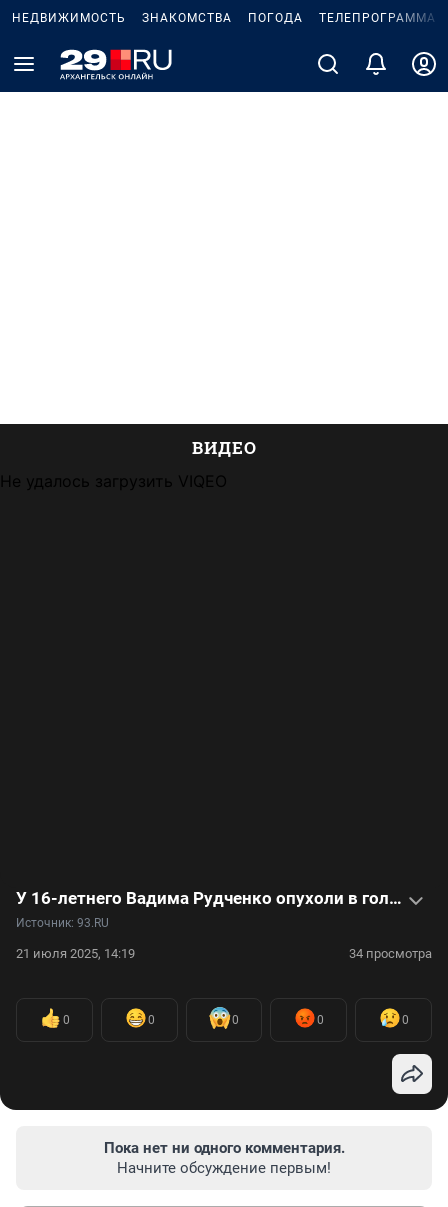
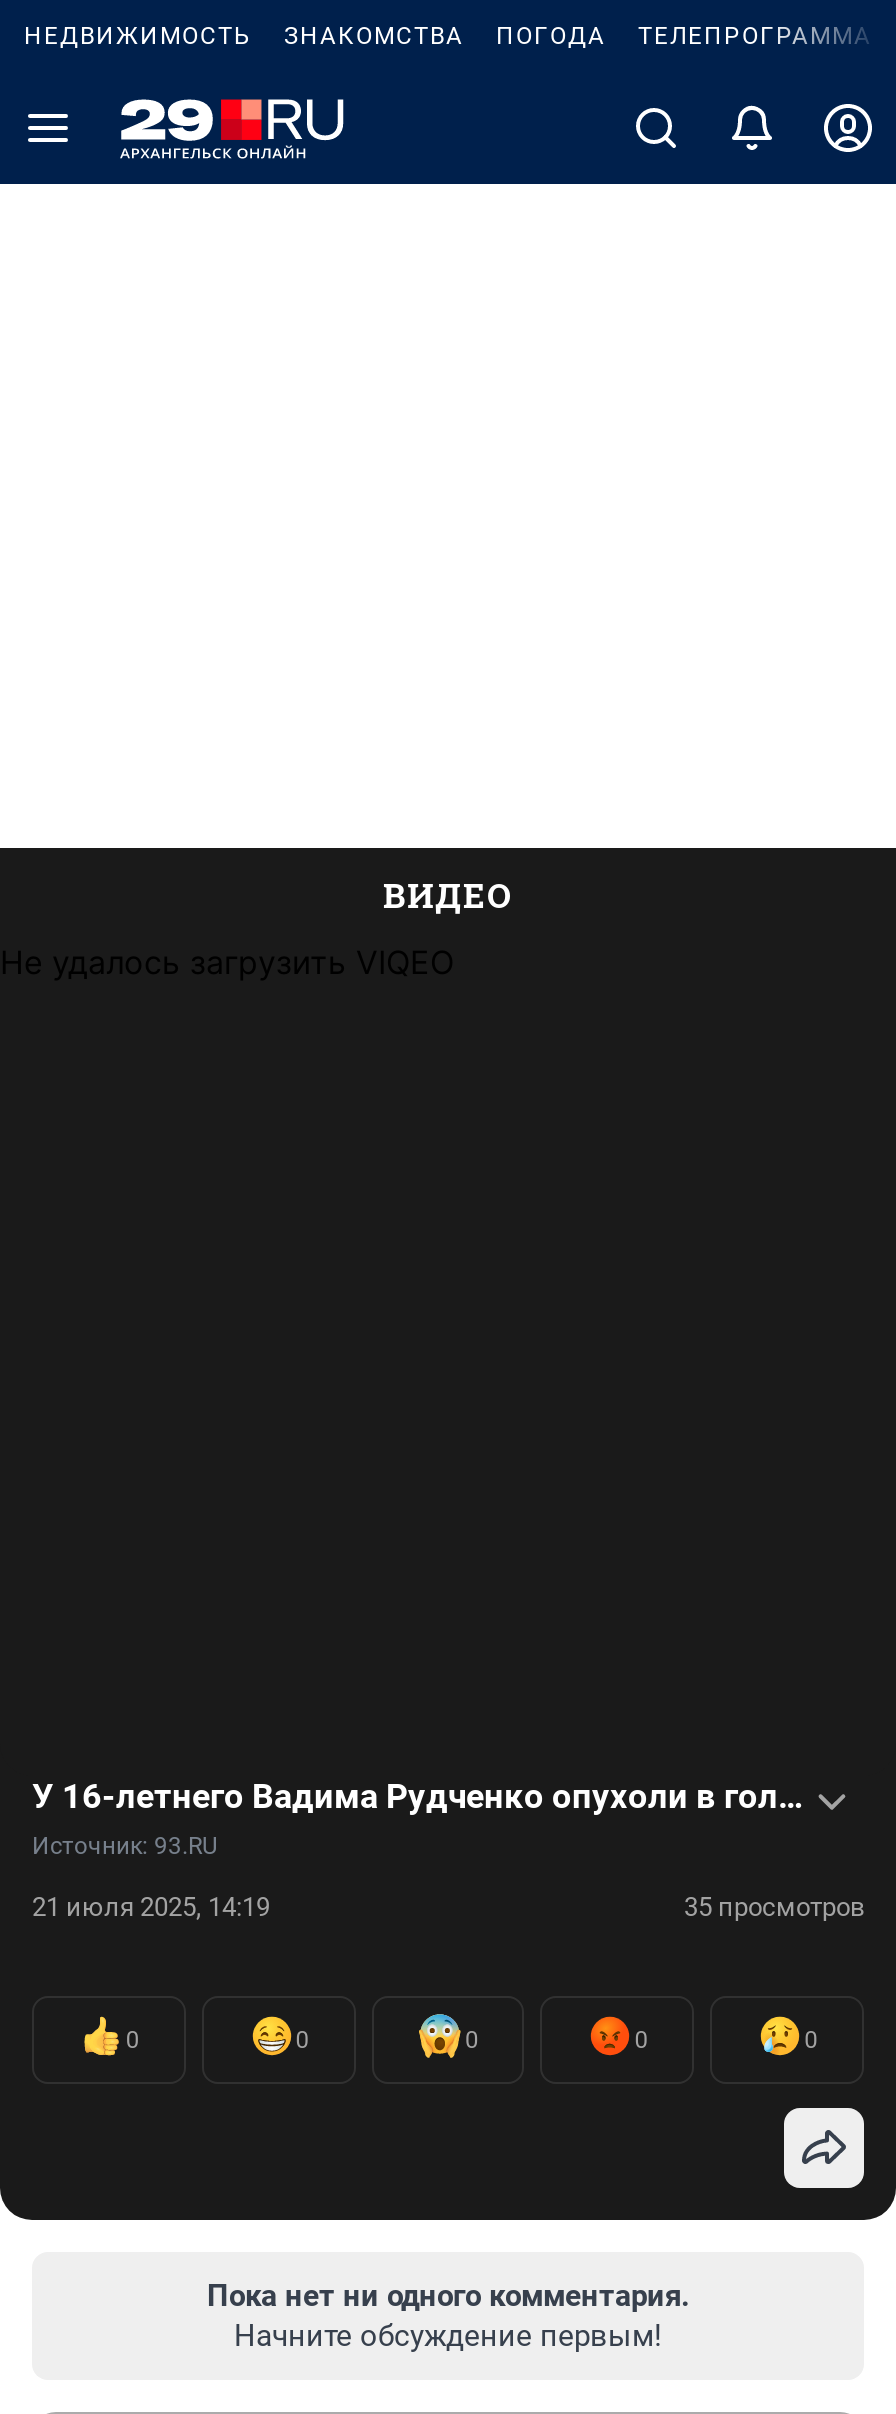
- 34 просмотра
+ 35 просмотров
